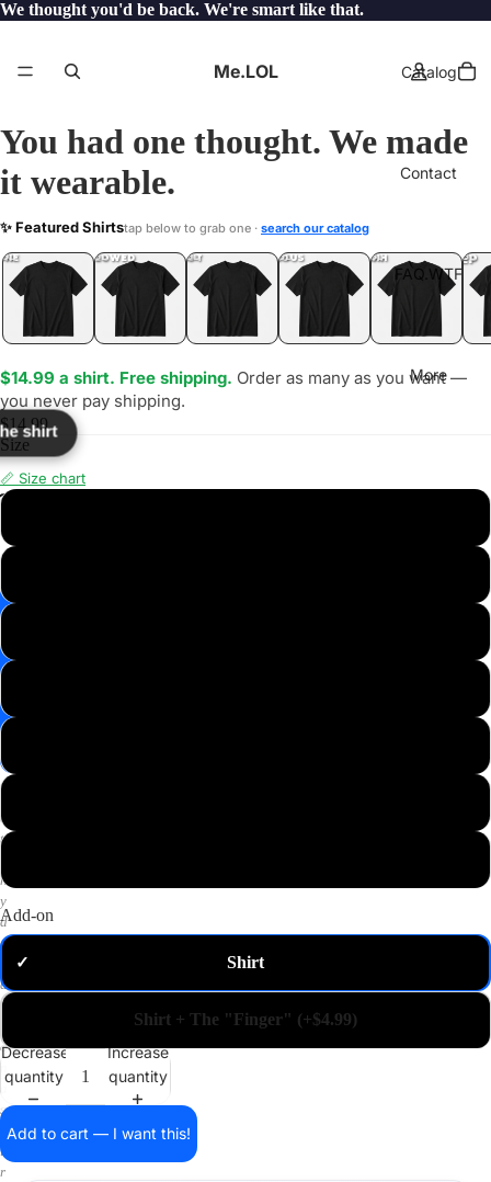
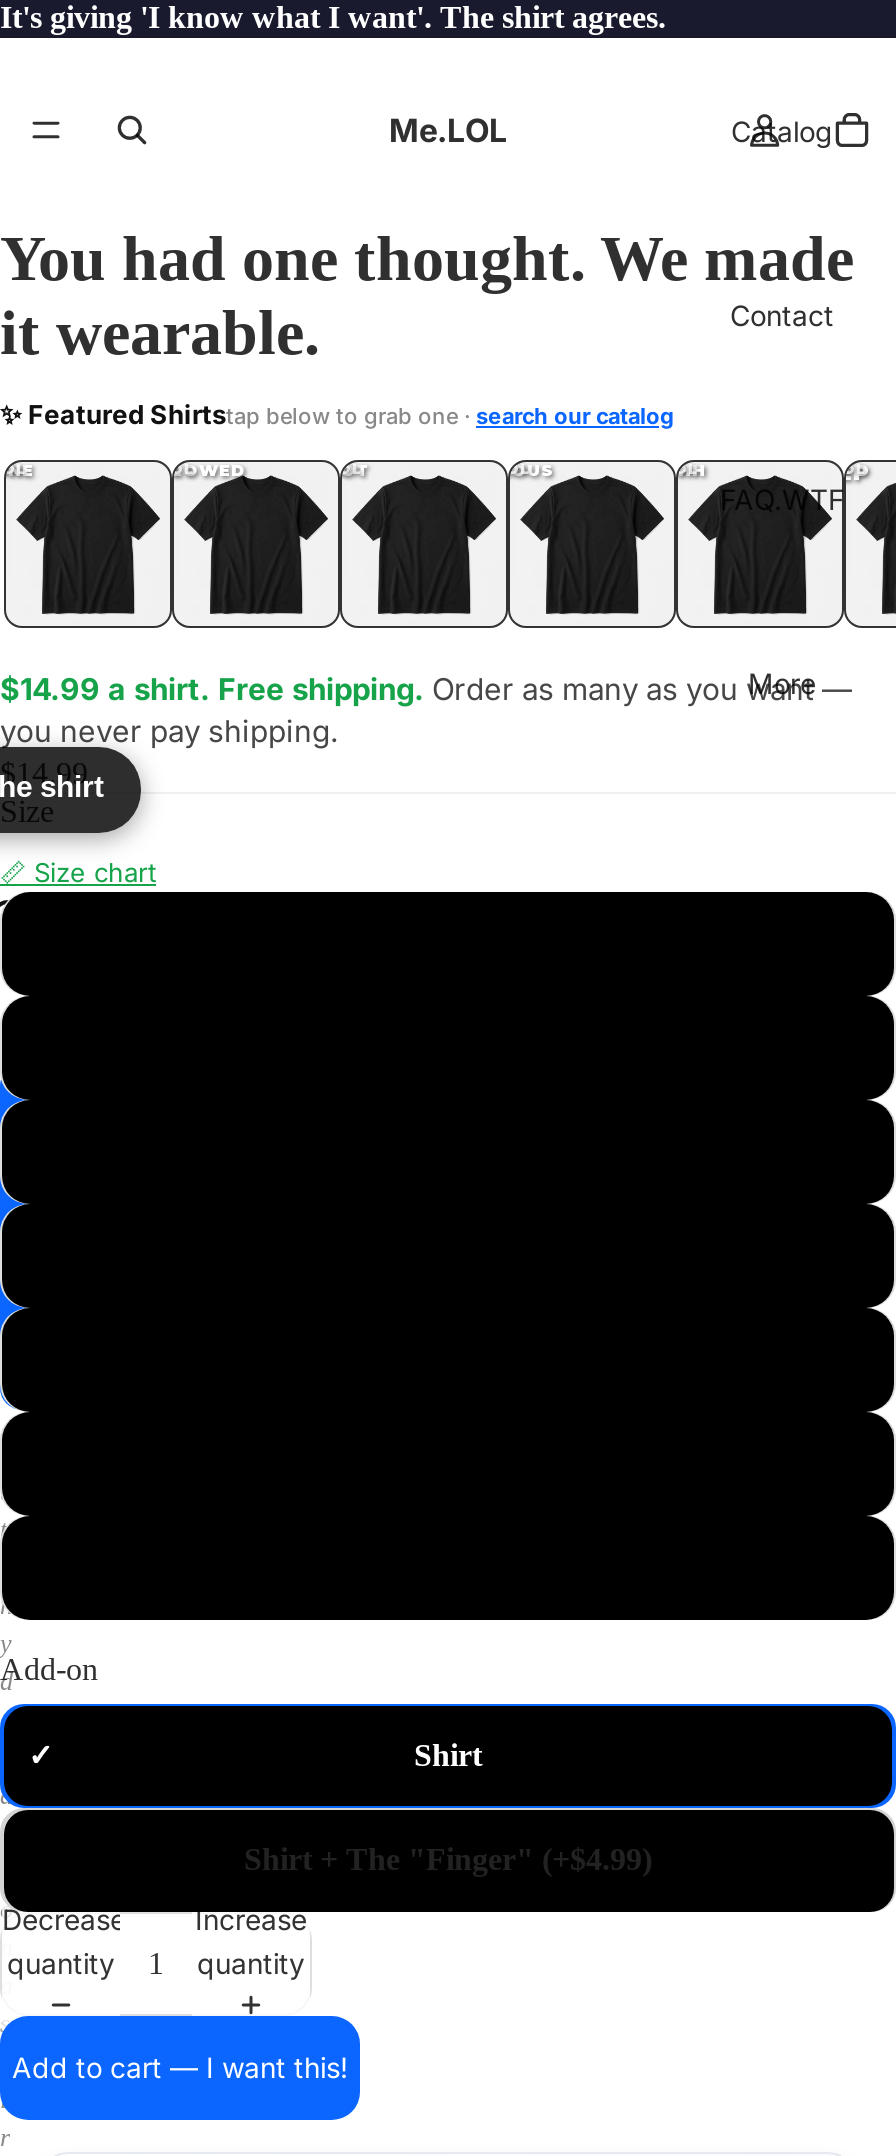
- We thought you'd be back. We're smart like that.
+ It's giving 'I know what I want'. The shirt agrees.
